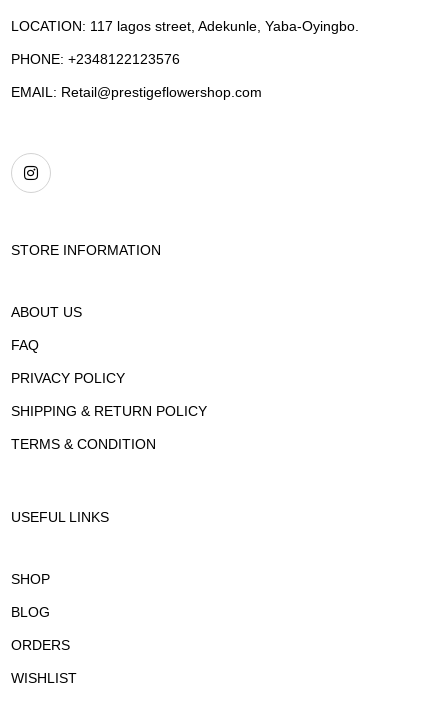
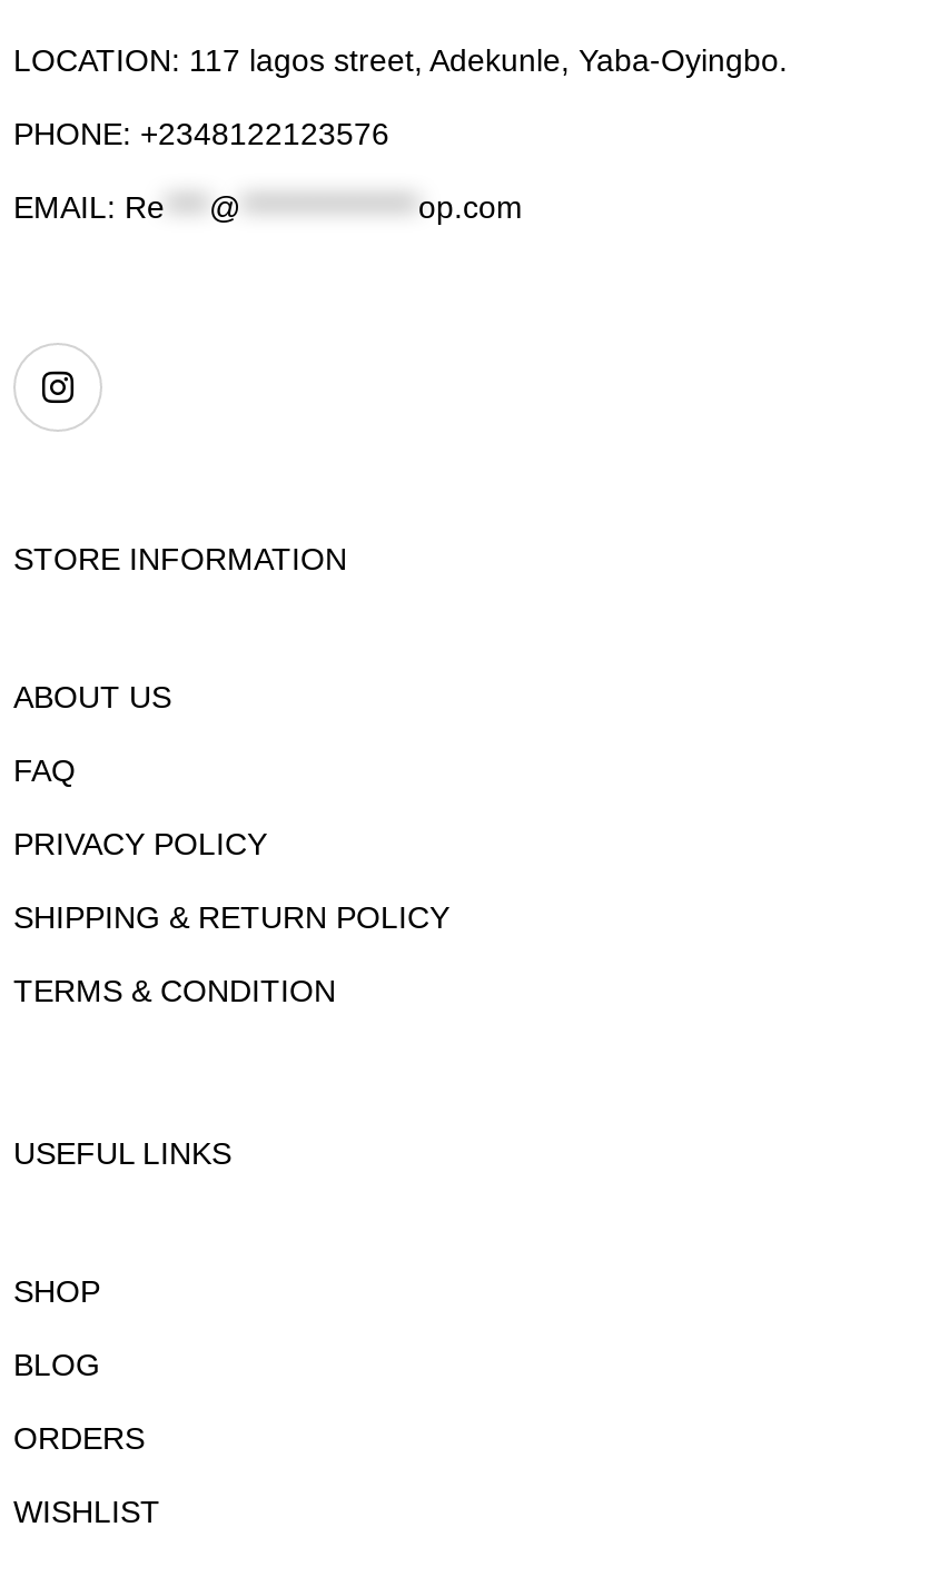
- EMAIL: Retail@prestigeflowershop.com
+ EMAIL: Re **** @ **************** op.com
